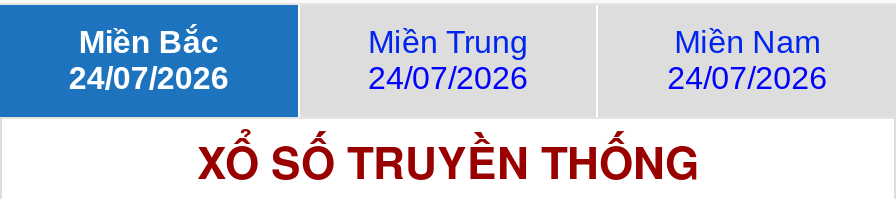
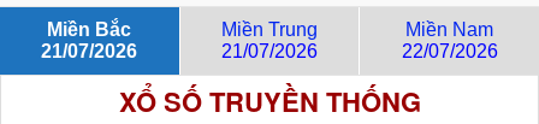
- 24/07/2026
+ 21/07/2026

- 24/07/2026
+ 21/07/2026

- 24/07/2026
+ 22/07/2026
